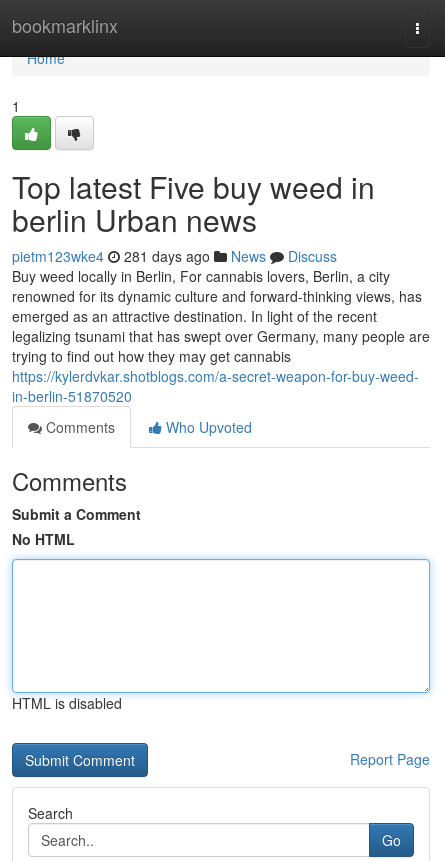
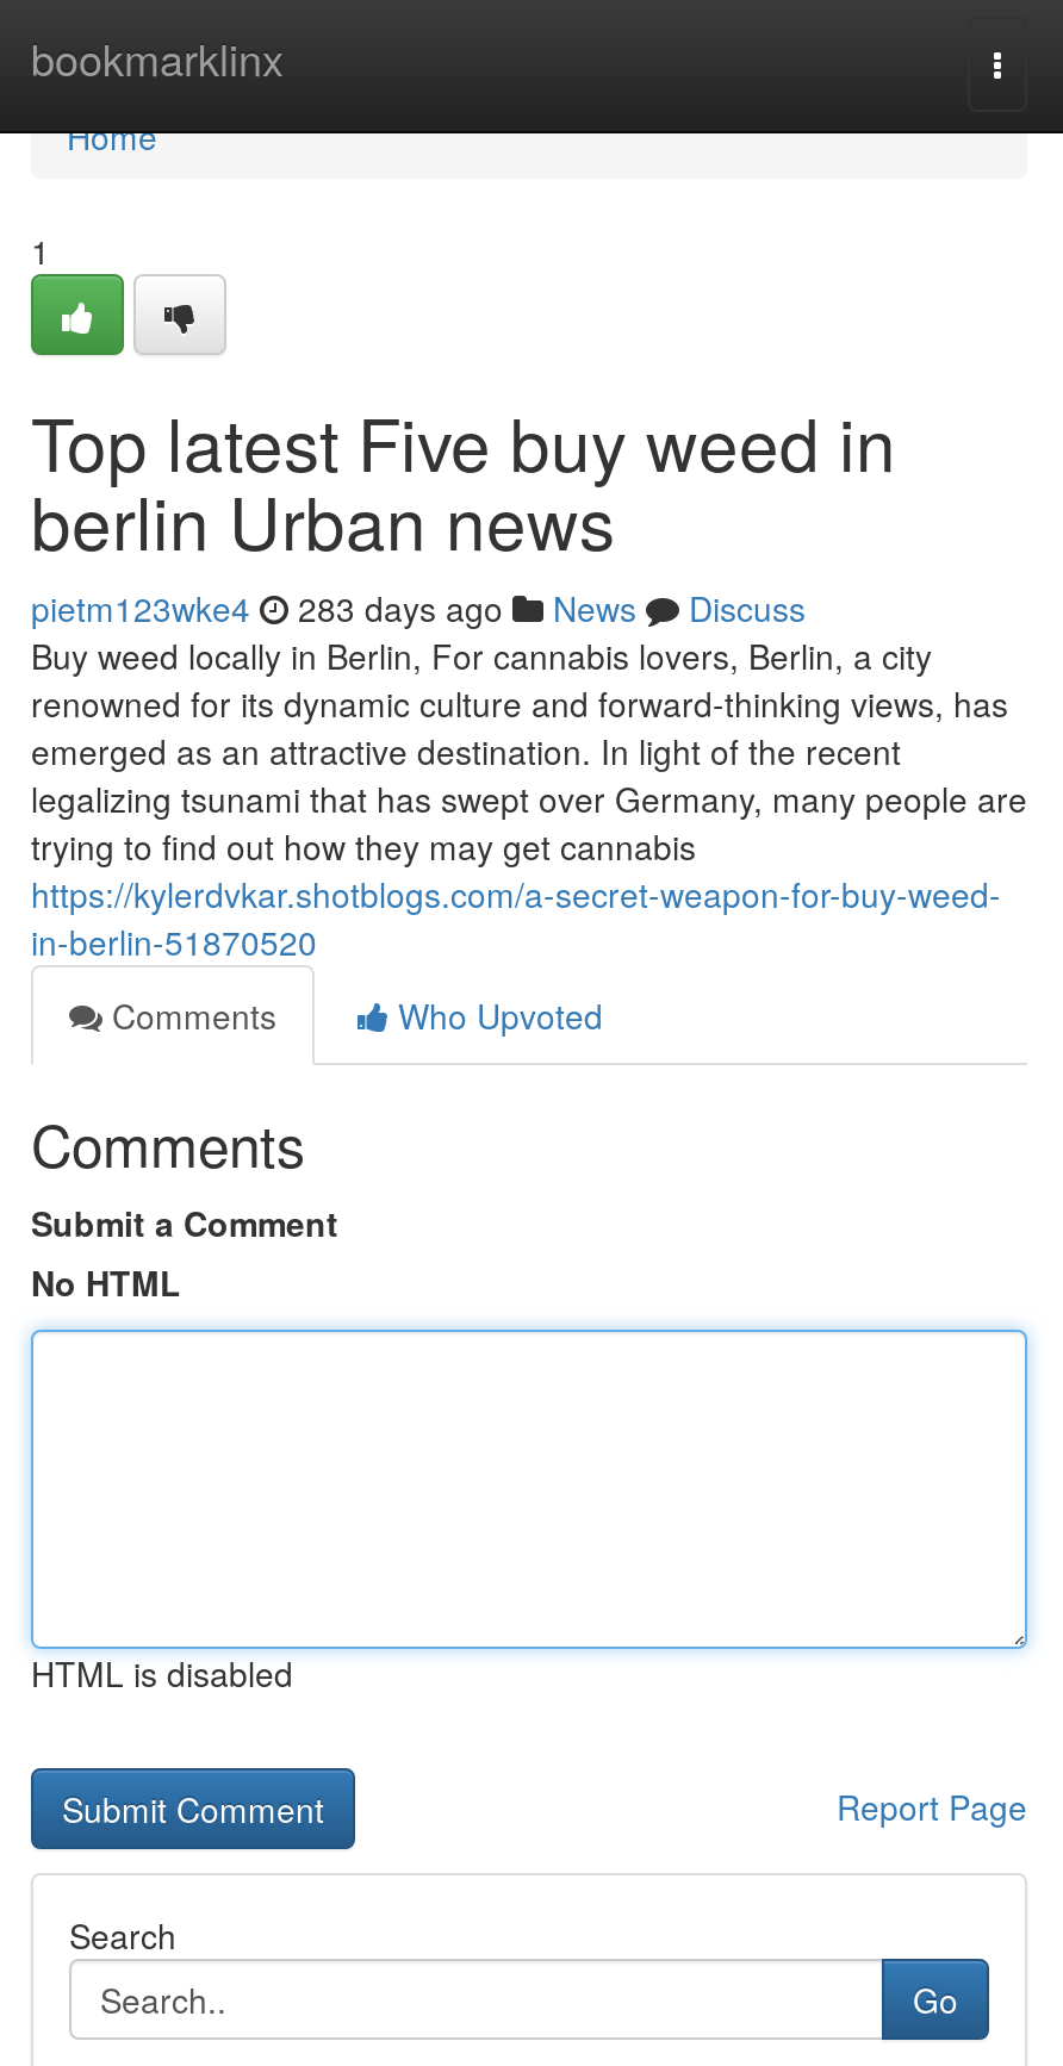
- pietm123wke4 281 days ago News Discuss
+ pietm123wke4 283 days ago News Discuss
